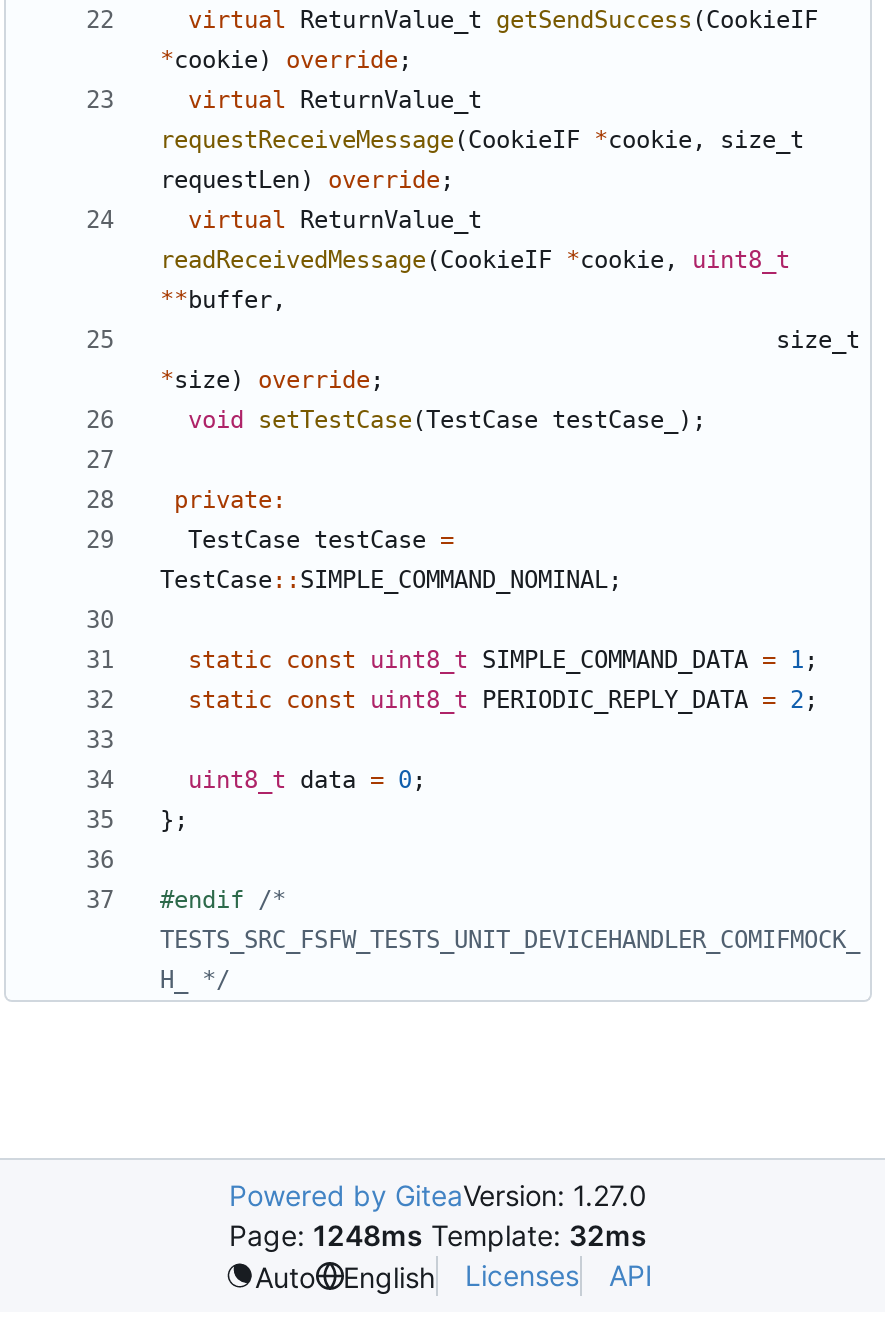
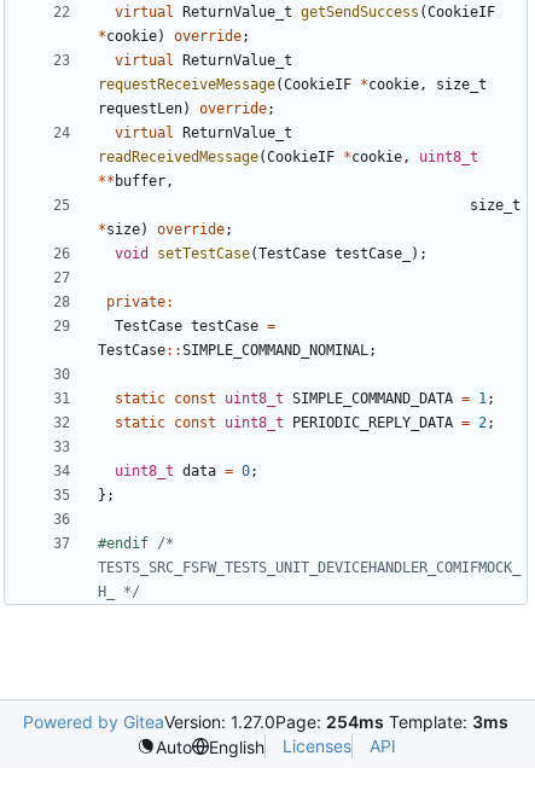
- Powered by GiteaVersion: 1.27.0
- Page: 1248ms Template: 32ms
+ Powered by GiteaVersion: 1.27.0Page: 254ms Template: 3ms
